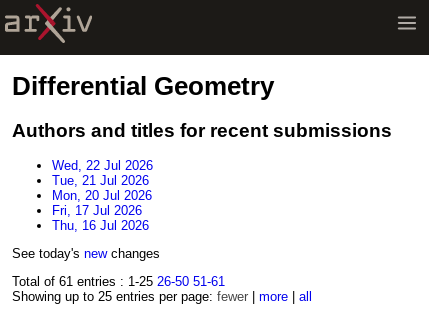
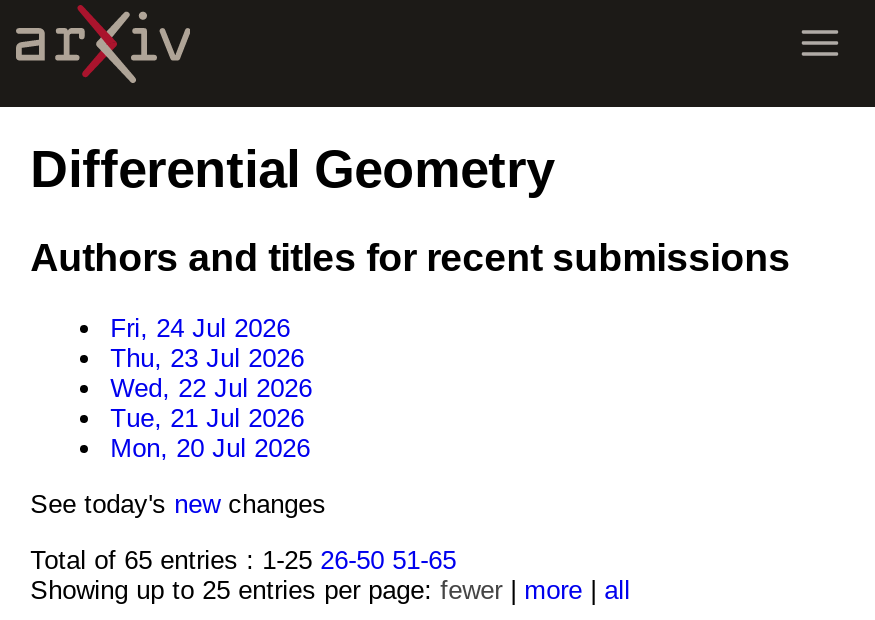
+ Fri, 24 Jul 2026
+ Thu, 23 Jul 2026

moved down: Wed, 22 Jul 2026 | Tue, 21 Jul 2026 | Mon, 20 Jul 2026

- Fri, 17 Jul 2026
- Thu, 16 Jul 2026

- Total of 61 entries : 1-25 26-50 51-61
+ Total of 65 entries : 1-25 26-50 51-65
